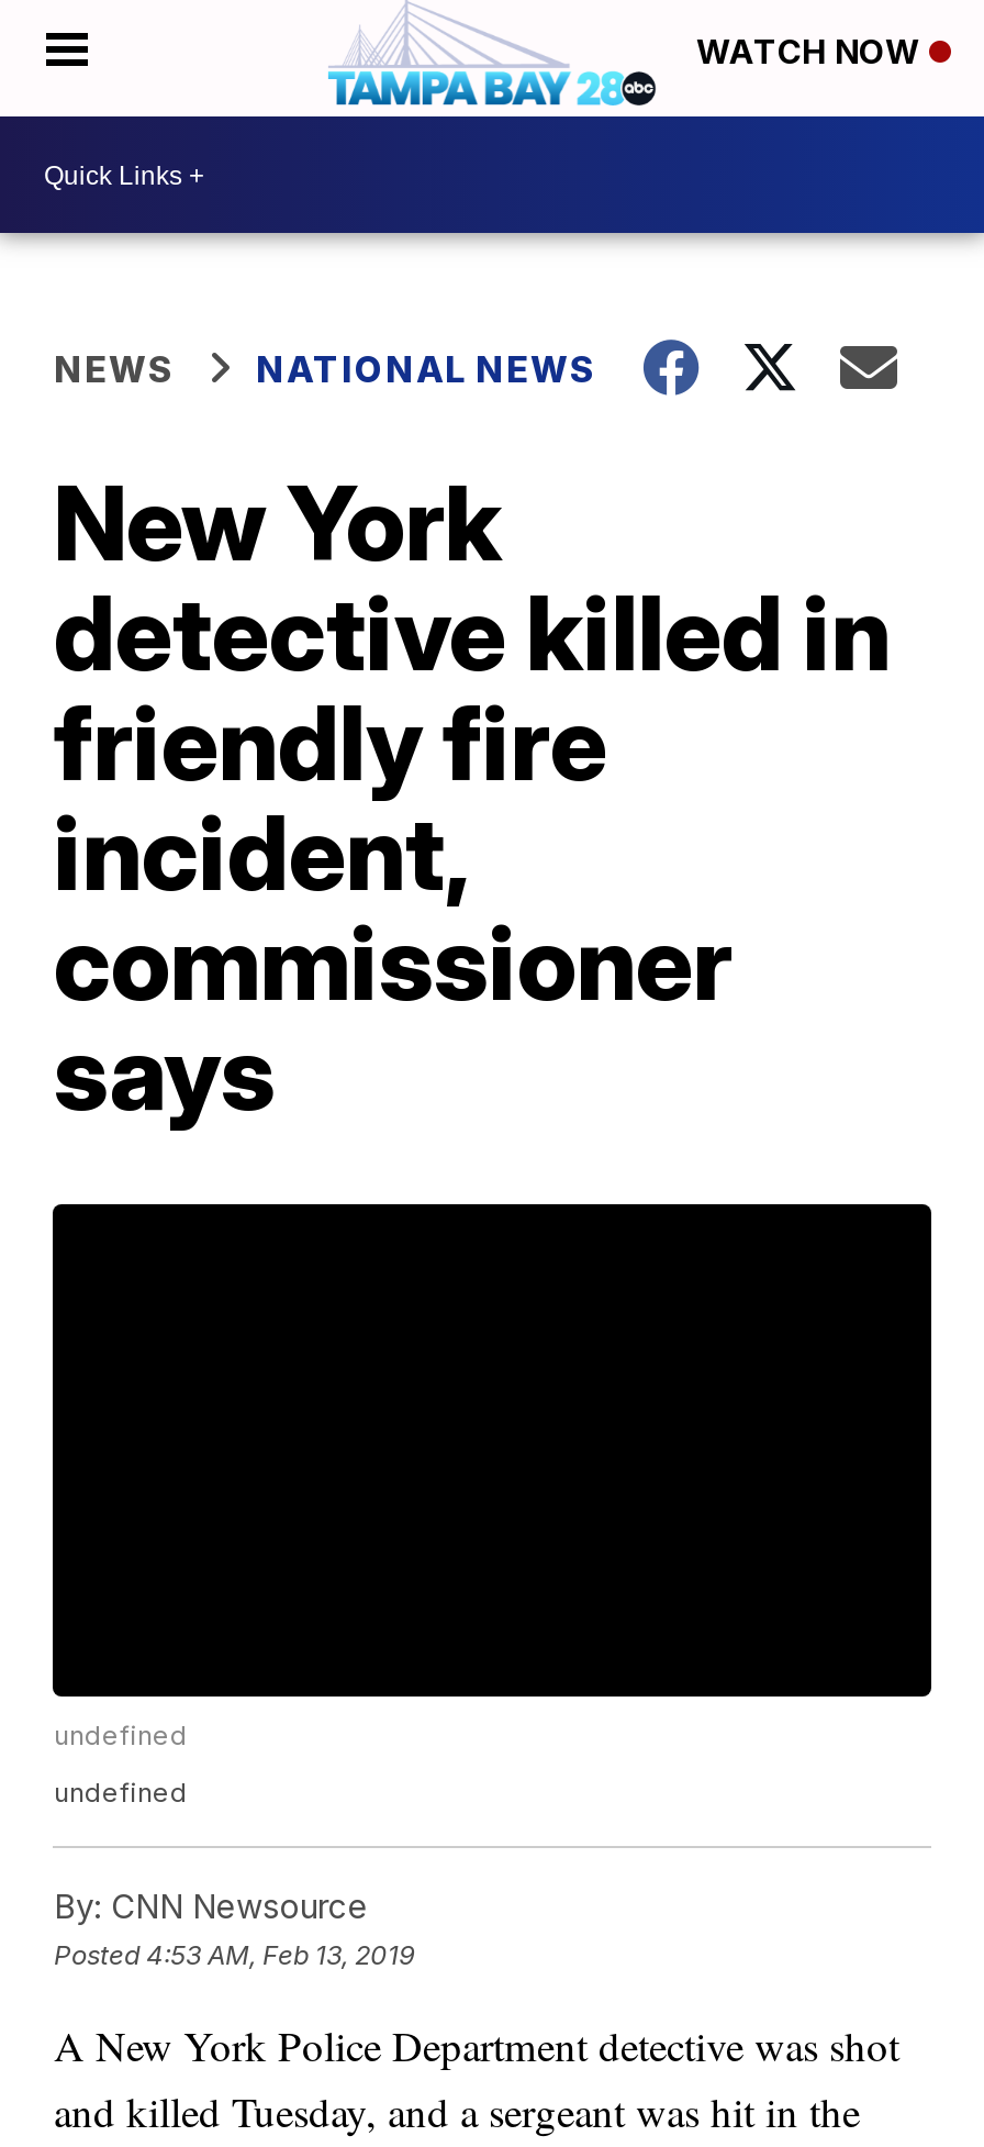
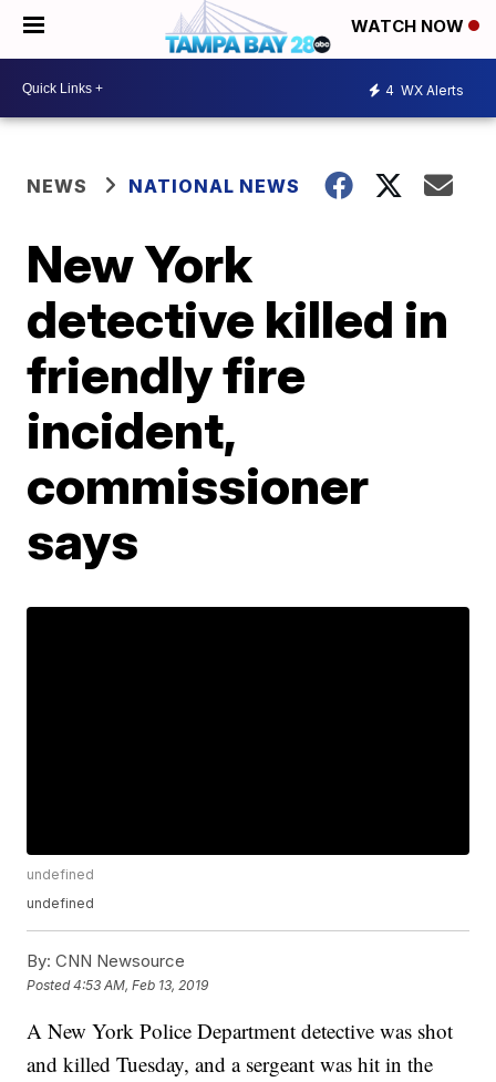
+ 4 WX Alerts
